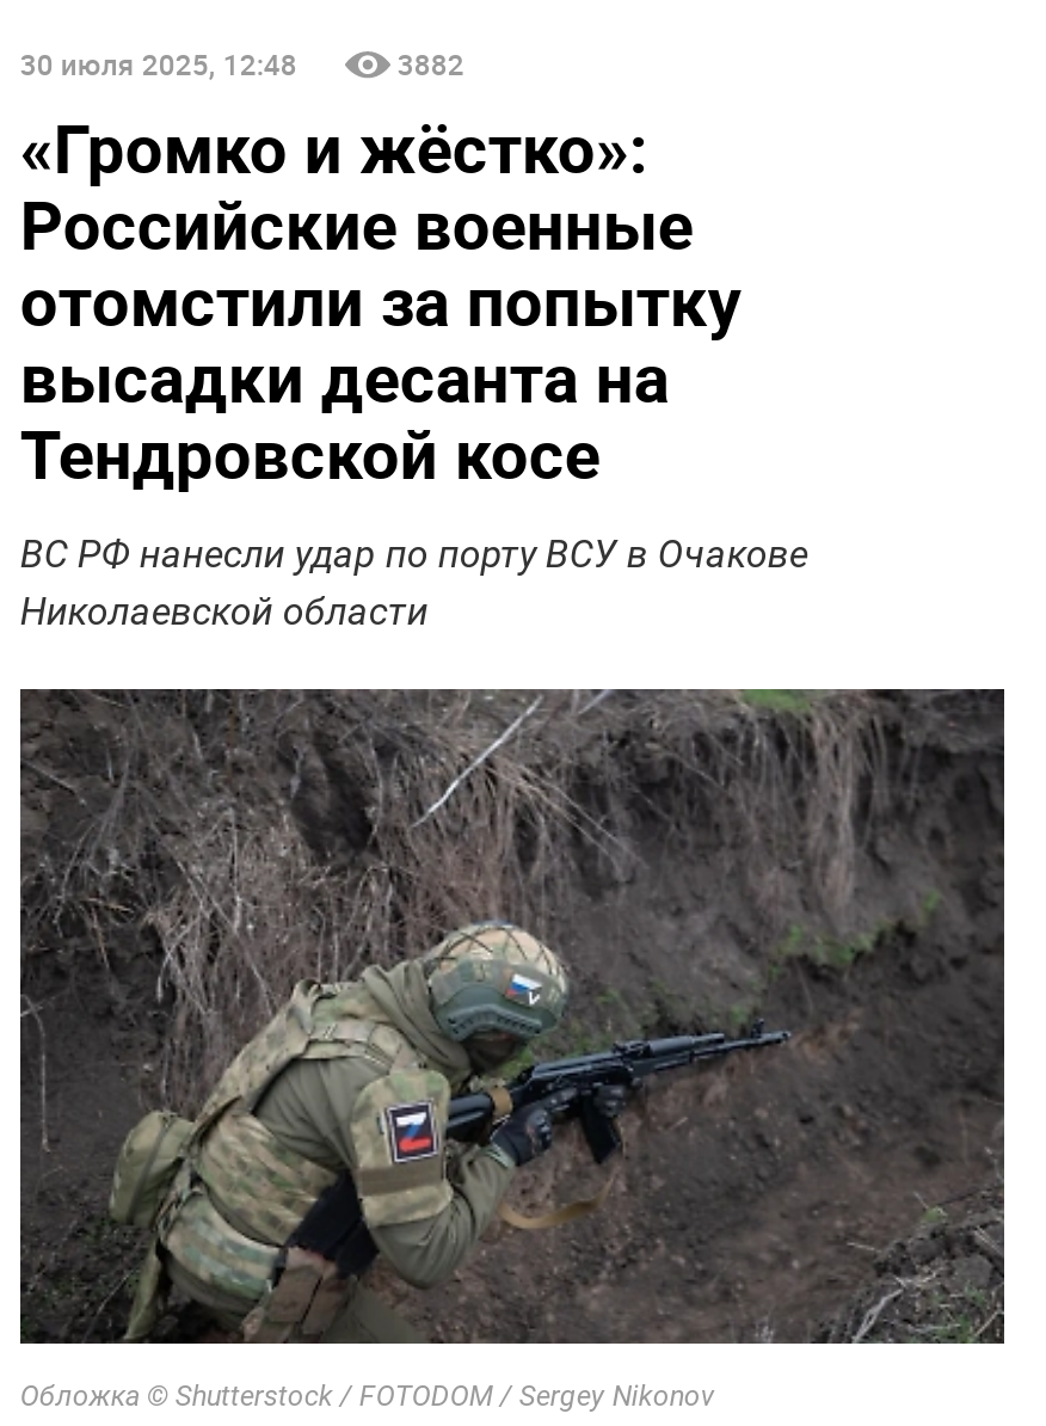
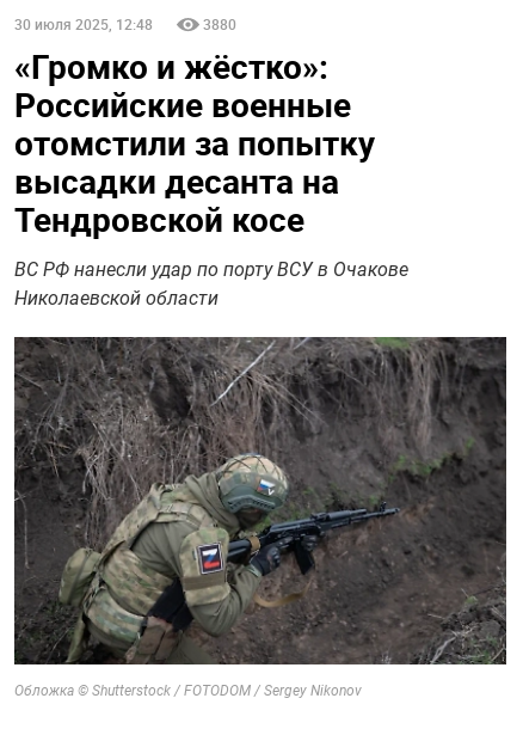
- 3882
+ 3880
